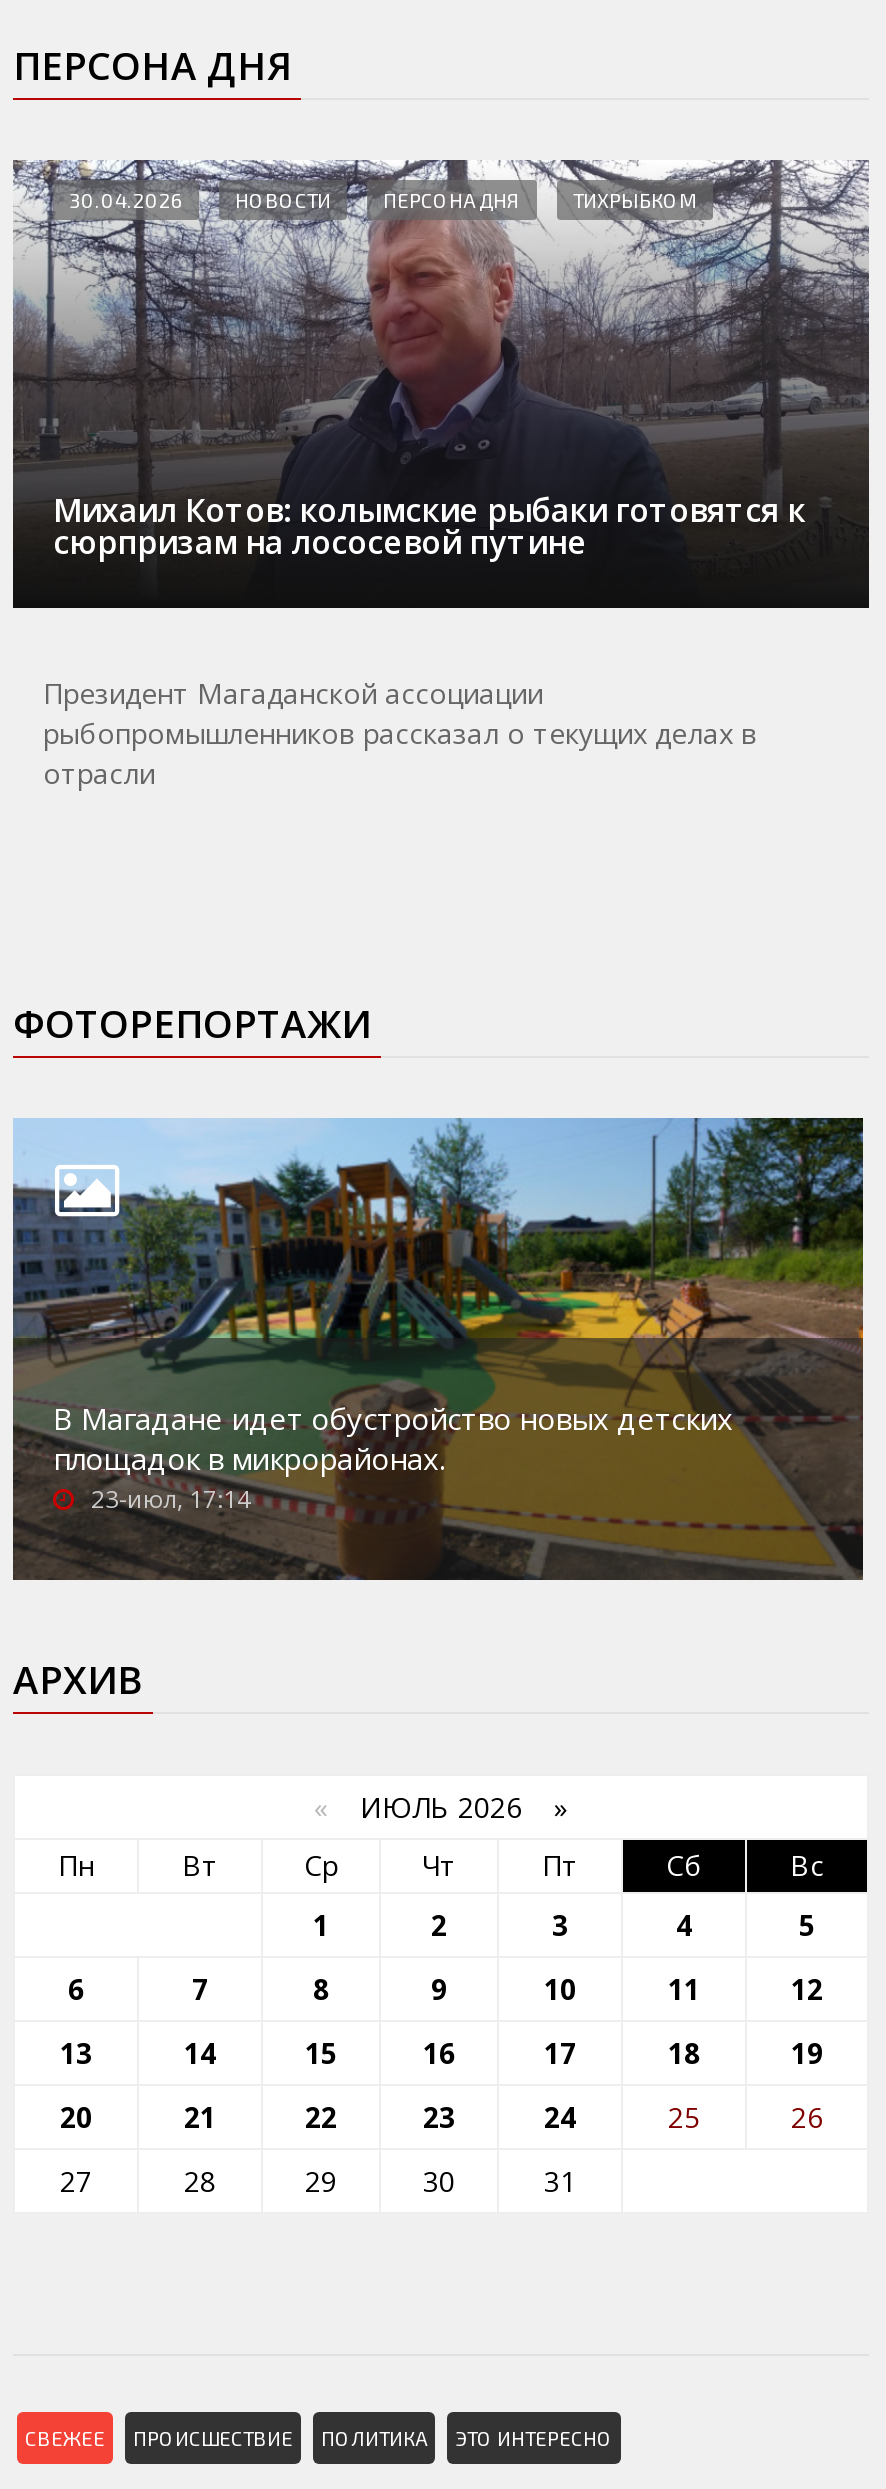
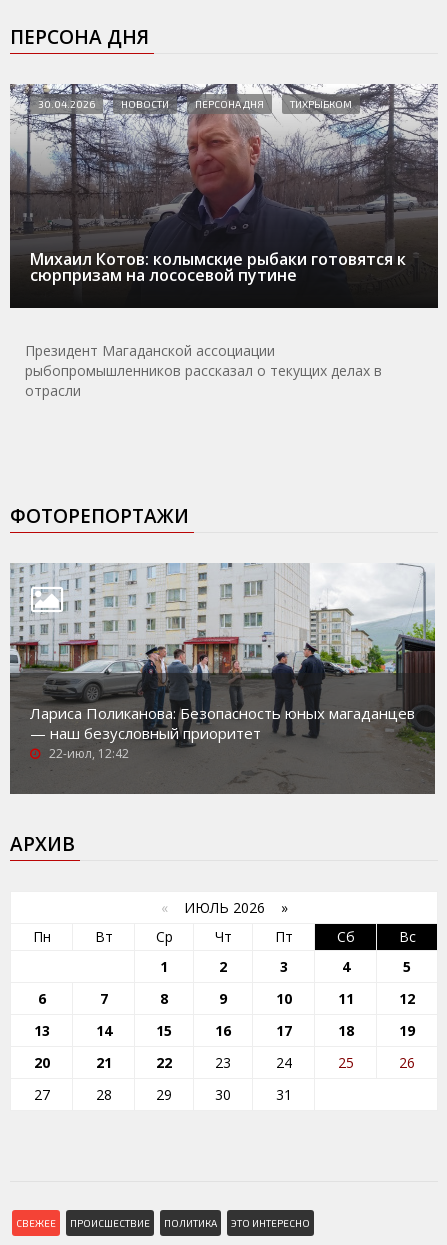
- [image]
- В Магадане идет обустройство новых детских
- площадок в микрорайонах.
- 23-июл, 17:14
+ [image]
+ Лариса Поликанова: Безопасность юных магаданцев
+ — наш безусловный приоритет
+ 22-июл, 12:42
